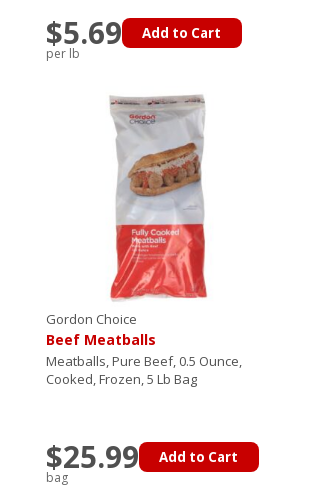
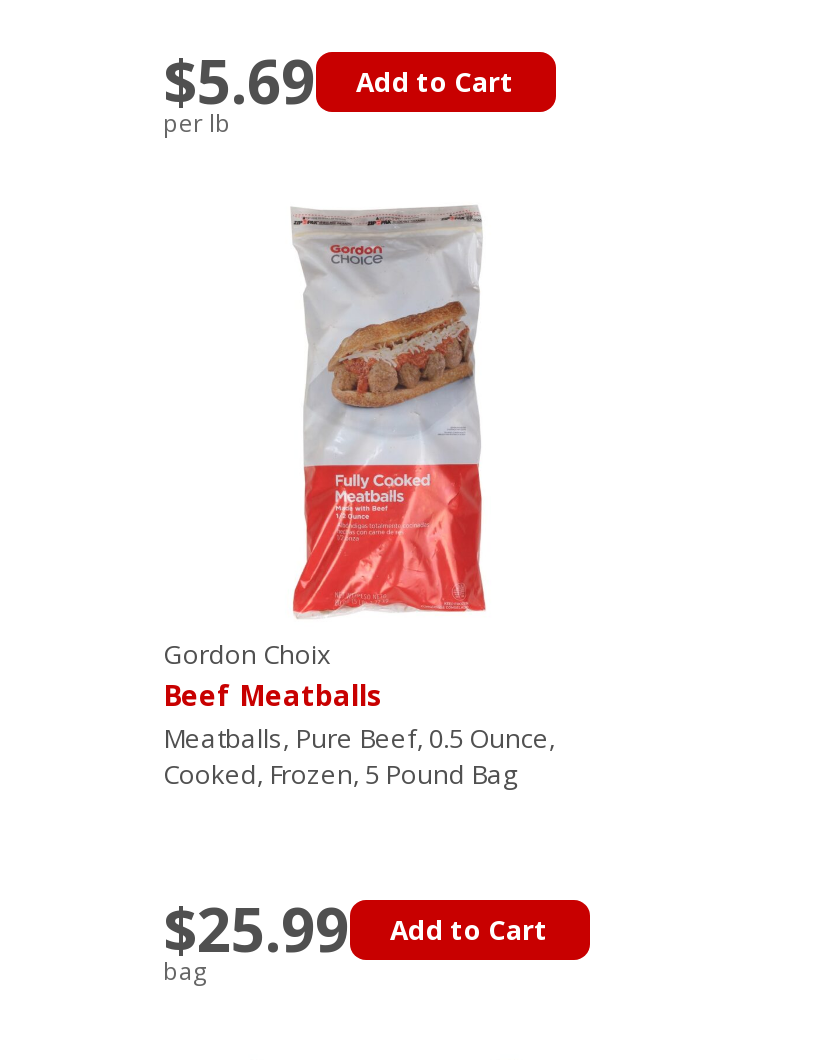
- Gordon Choice
+ Gordon Choix

- Cooked, Frozen, 5 Lb Bag
+ Cooked, Frozen, 5 Pound Bag
